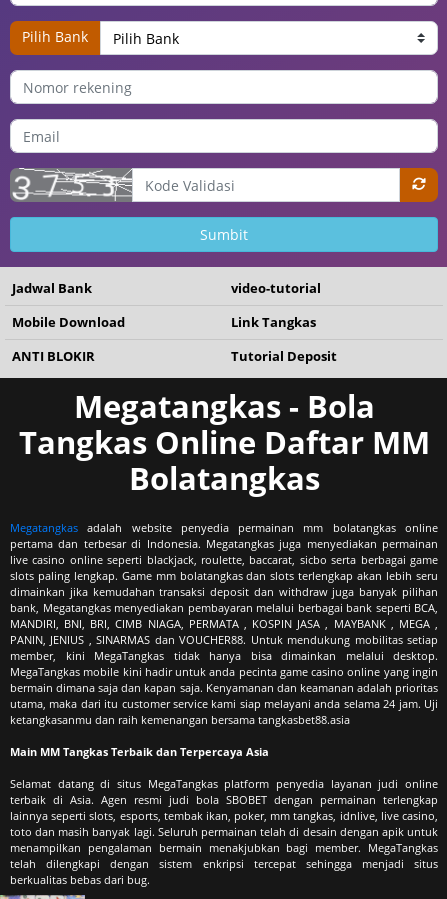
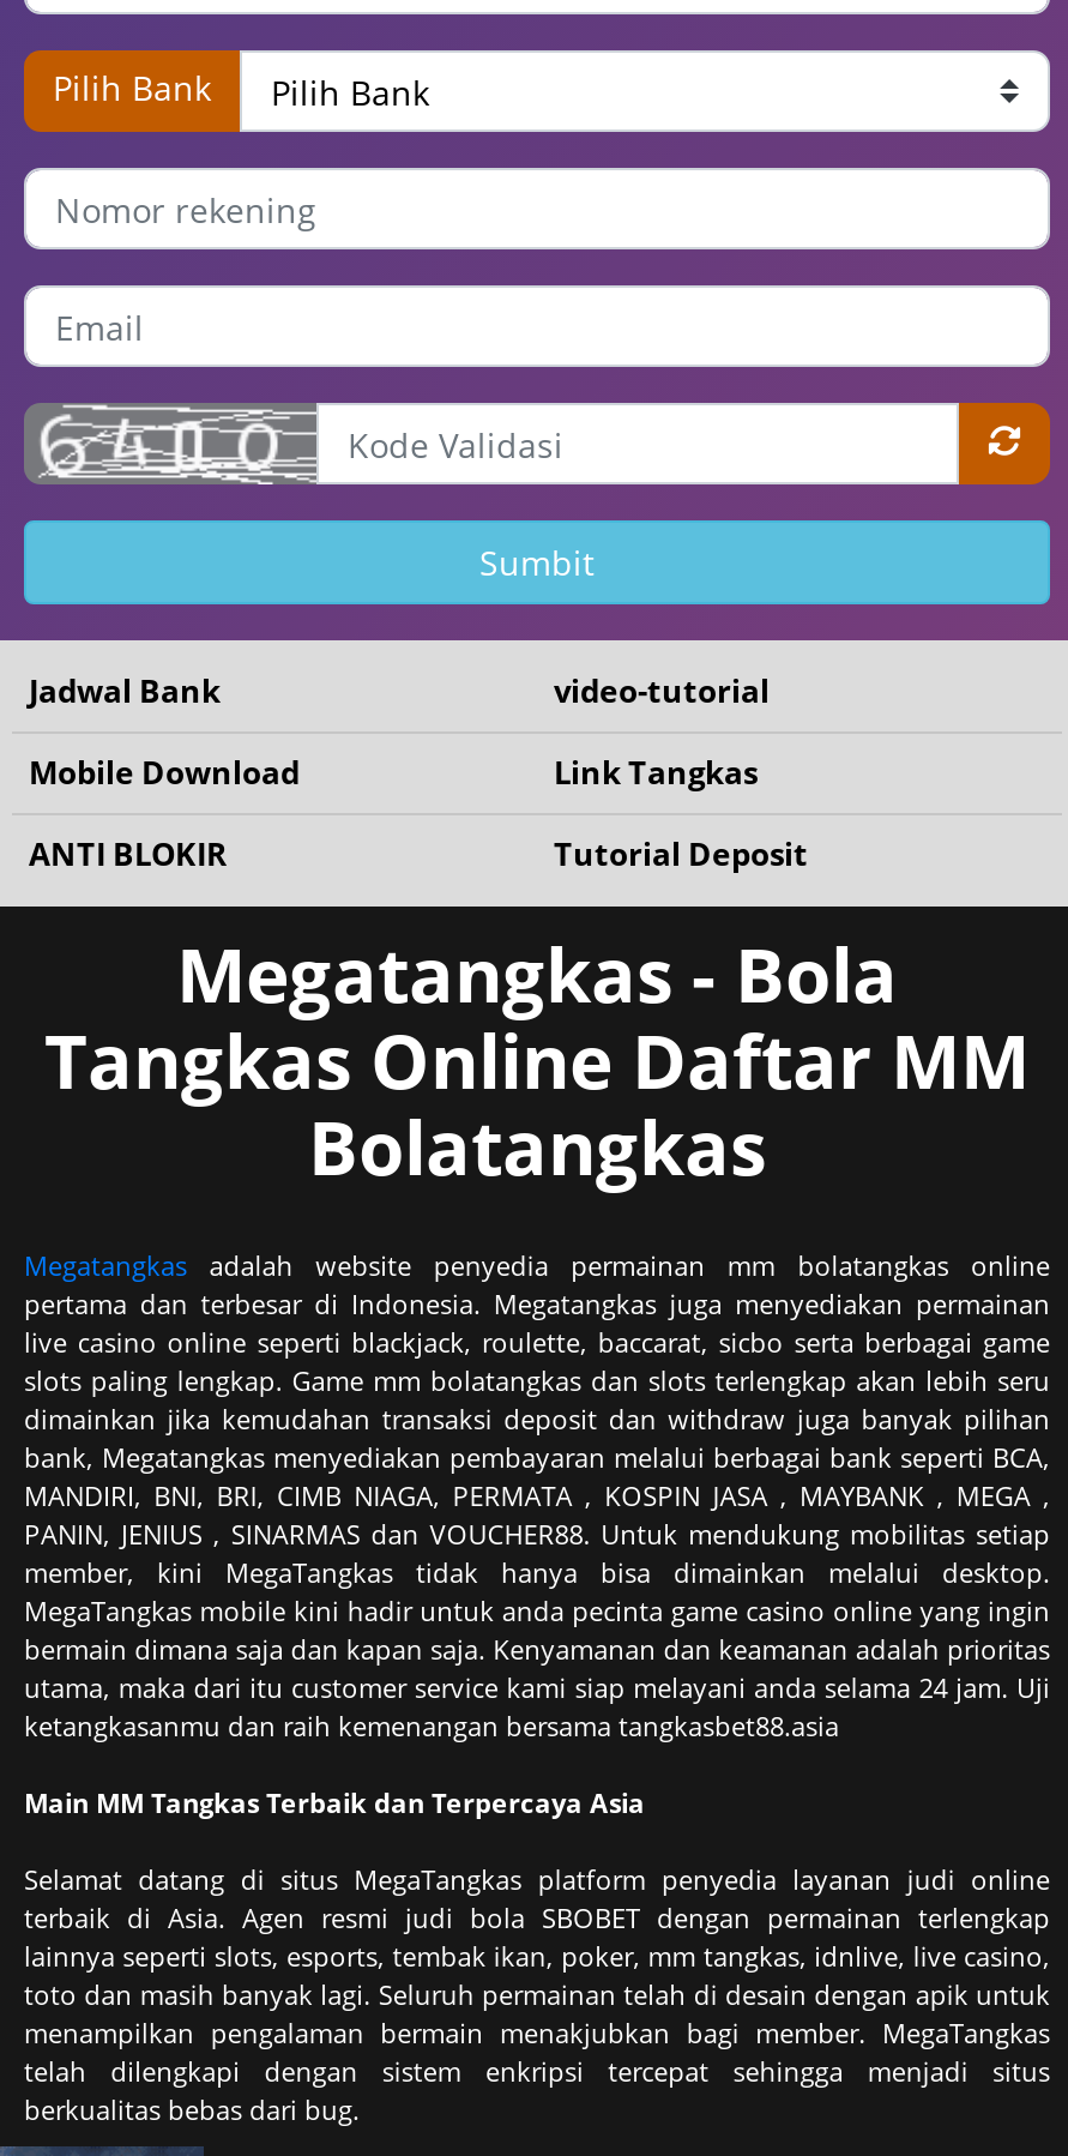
- [image]
+ [image]
